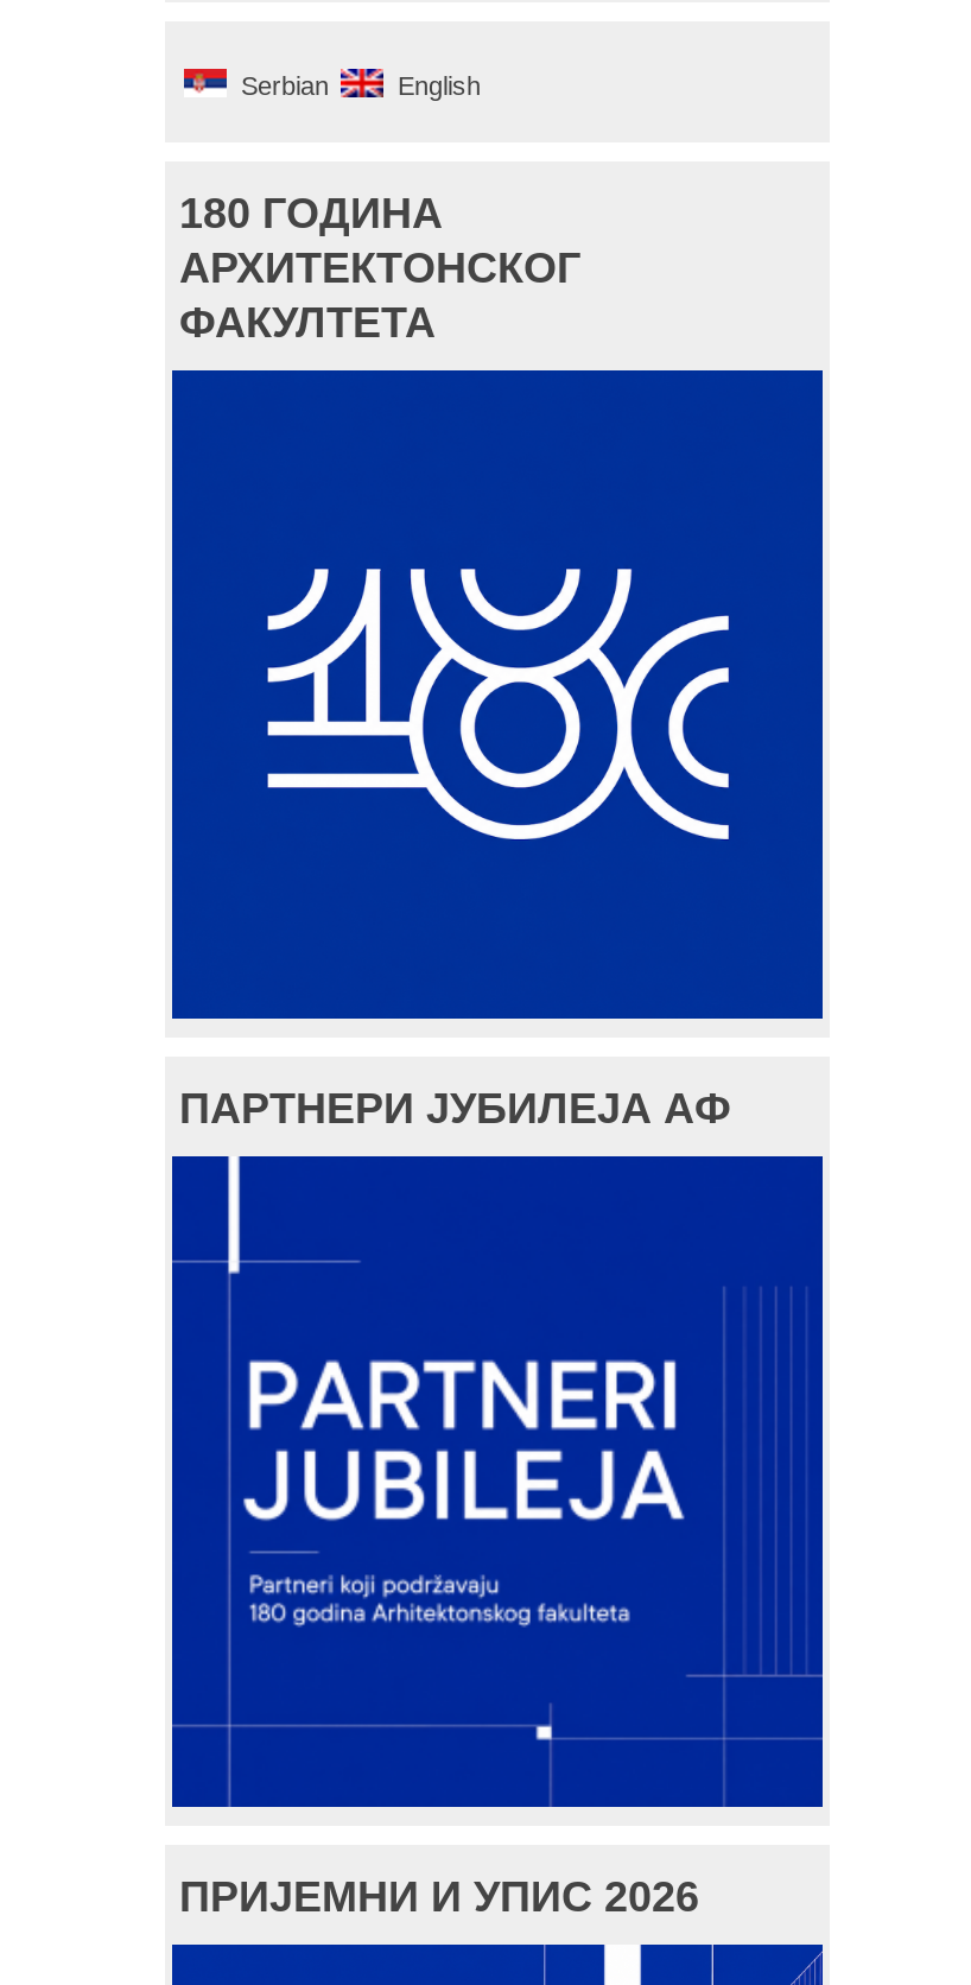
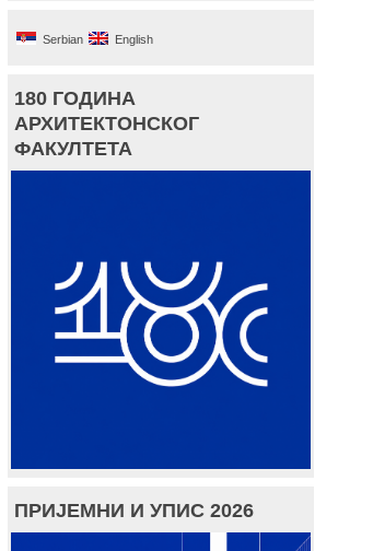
- ПАРТНЕРИ ЈУБИЛЕЈА АФ

- [image]
